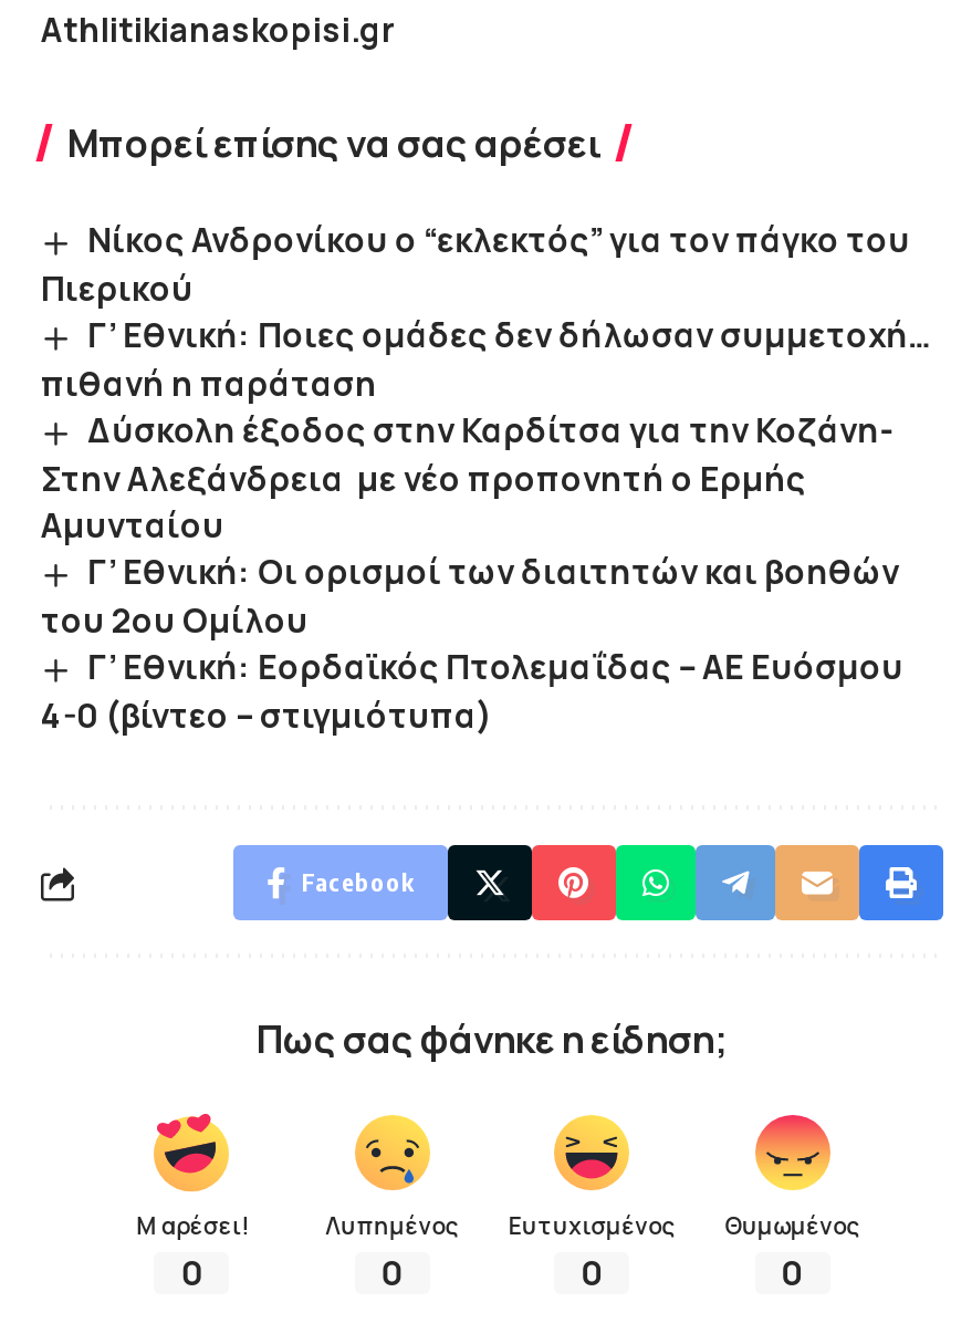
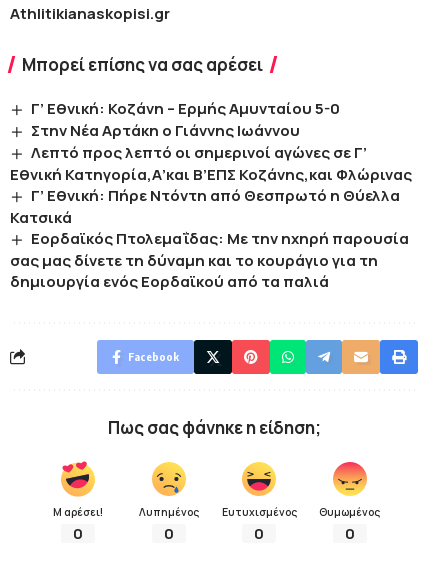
- Νίκος Ανδρονίκου ο “εκλεκτός” για τον πάγκο του
- Πιερικού
- Γ’ Εθνική: Ποιες ομάδες δεν δήλωσαν συμμετοχή…
- πιθανή η παράταση
- Δύσκολη έξοδος στην Καρδίτσα για την Κοζάνη-
- Στην Αλεξάνδρεια με νέο προπονητή ο Ερμής
- Αμυνταίου
- Γ’ Εθνική: Οι ορισμοί των διαιτητών και βοηθών
- του 2ου Ομίλου
- Γ’ Εθνική: Εορδαϊκός Πτολεμαΐδας – ΑΕ Ευόσμου
- 4-0 (βίντεο – στιγμιότυπα)
+ Γ’ Εθνική: Κοζάνη – Ερμής Αμυνταίου 5-0
+ Στην Νέα Αρτάκη ο Γιάννης Ιωάννου
+ Λεπτό προς λεπτό οι σημερινοί αγώνες σε Γ’
+ Εθνική Κατηγορία,Α’και Β’ΕΠΣ Κοζάνης,και Φλώρινας
+ Γ’ Εθνική: Πήρε Ντόντη από Θεσπρωτό η Θύελλα
+ Κατσικά
+ Εορδαϊκός Πτολεμαΐδας: Με την ηχηρή παρουσία
+ σας μας δίνετε τη δύναμη και το κουράγιο για τη
+ δημιουργία ενός Εορδαϊκού από τα παλιά
